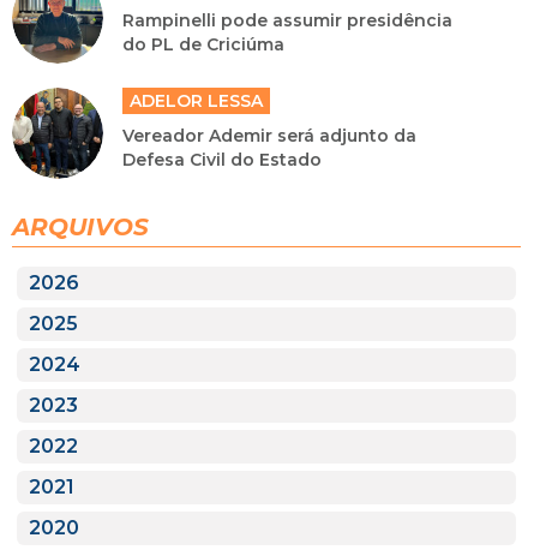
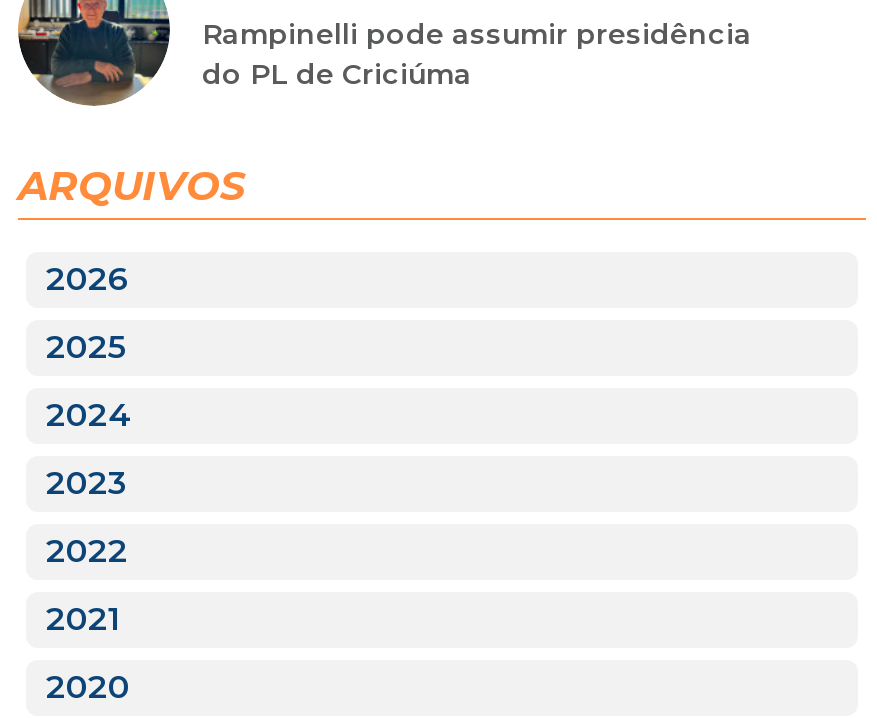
- [image]
- ADELOR LESSA
- Vereador Ademir será adjunto da
- Defesa Civil do Estado
